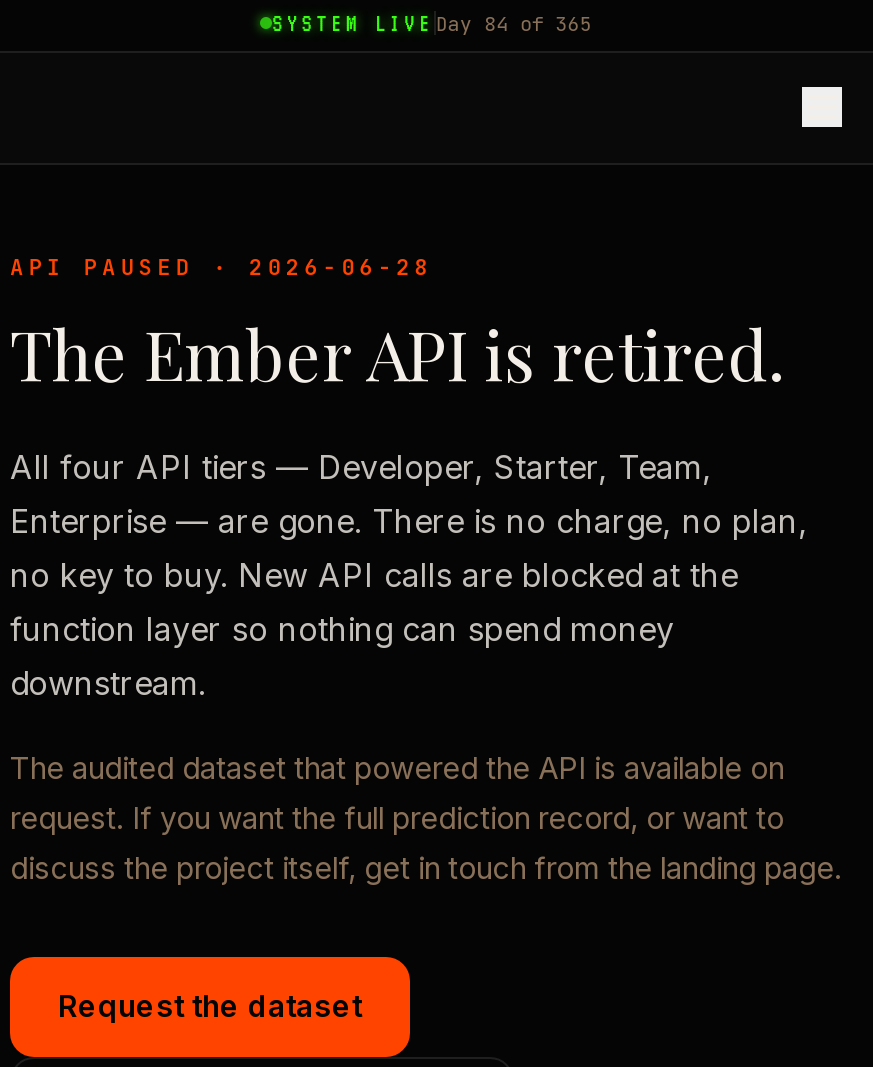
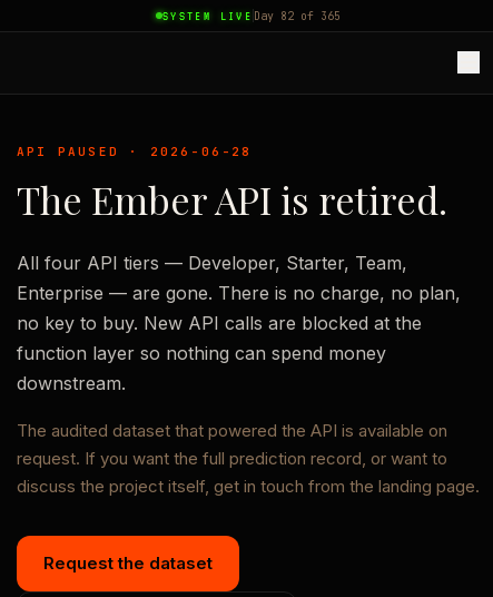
- SYSTEM LIVE Day 84 of 365
+ SYSTEM LIVE Day 82 of 365
